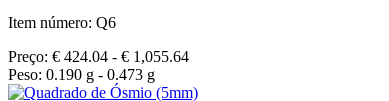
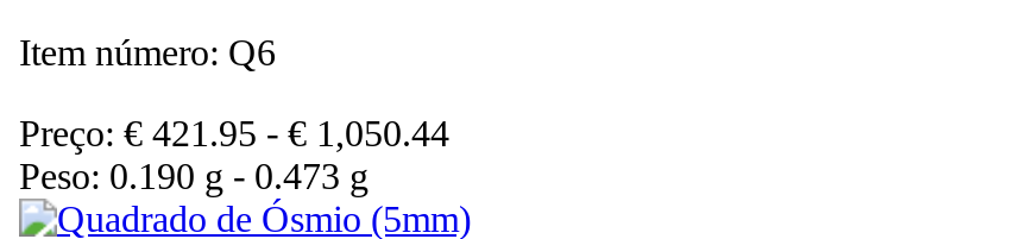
- Preço: € 424.04 - € 1,055.64
+ Preço: € 421.95 - € 1,050.44
